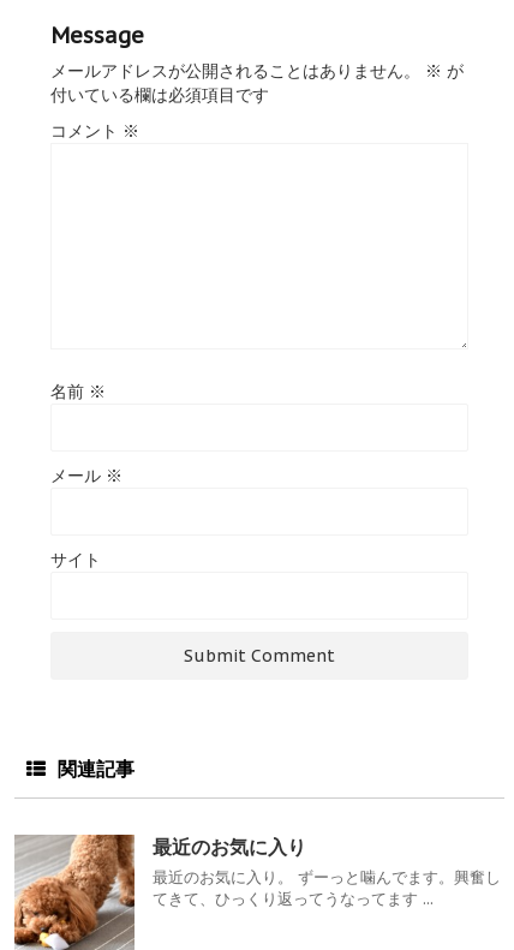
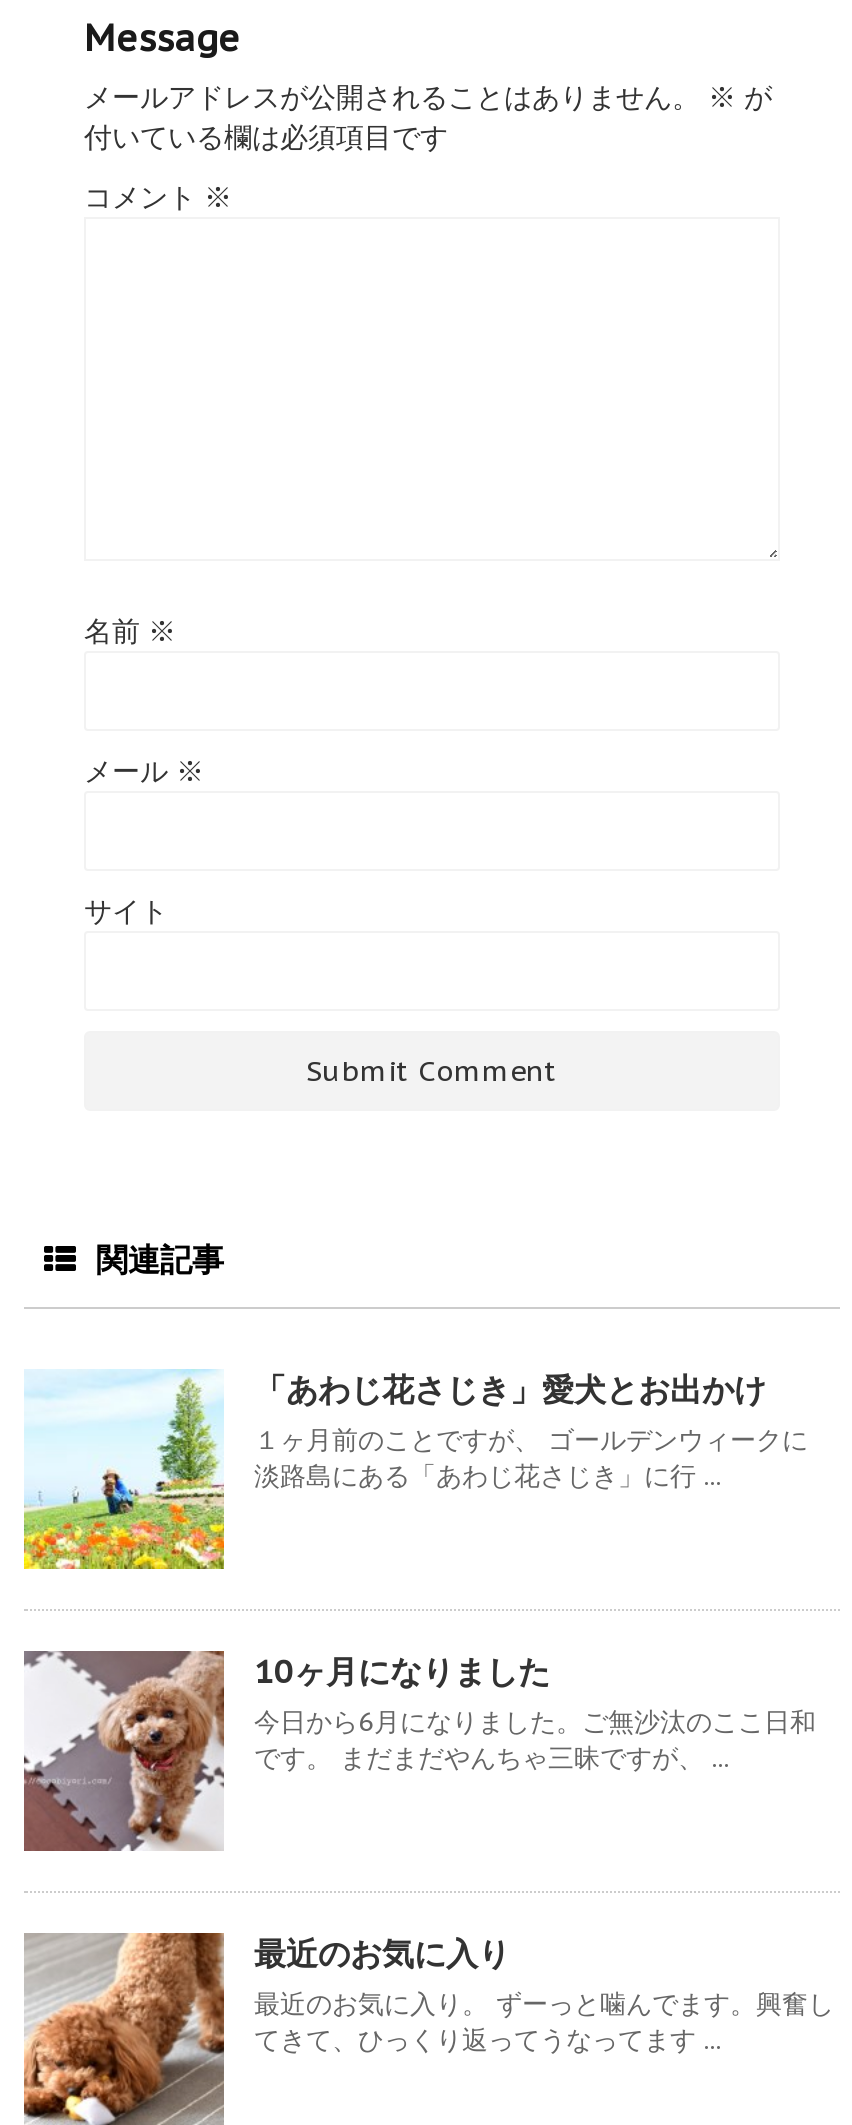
+ [image]
+ 「あわじ花さじき」愛犬とお出かけ
+ １ヶ月前のことですが、 ゴールデンウィークに
+ 淡路島にある「あわじ花さじき」に行 ...

+ [image]
+ 10ヶ月になりました
+ 今日から6月になりました。ご無沙汰のここ日和
+ です。 まだまだやんちゃ三昧ですが、 ...
